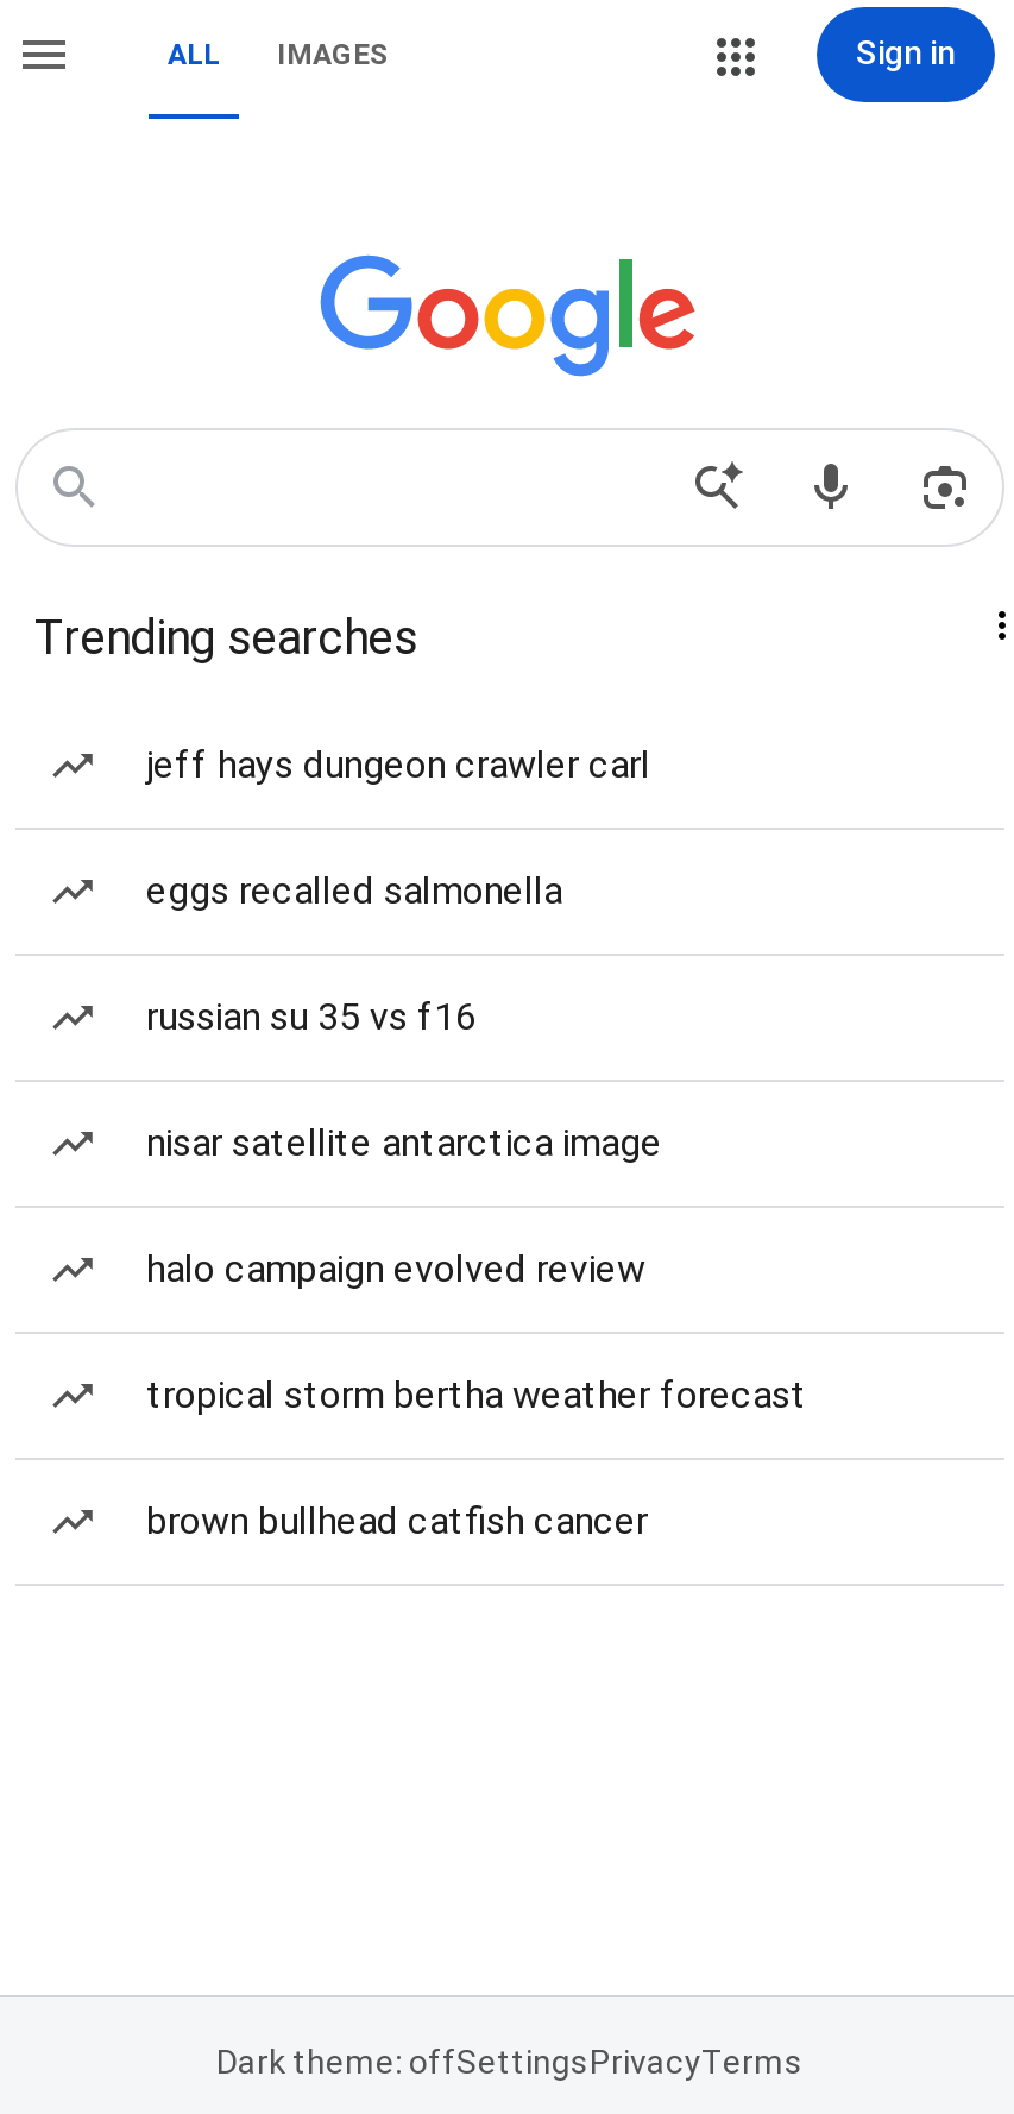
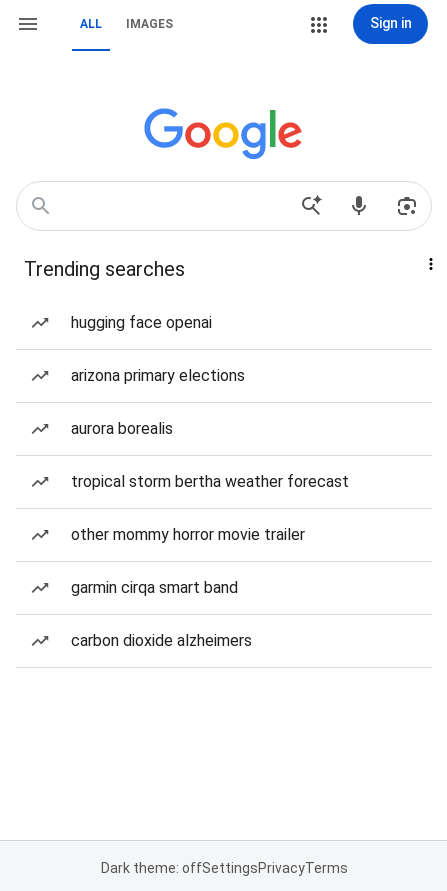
- jeff hays dungeon crawler carl
- eggs recalled salmonella
- russian su 35 vs f16
- nisar satellite antarctica image
- halo campaign evolved review
+ hugging face openai
+ arizona primary elections
+ aurora borealis

moved up: tropical storm bertha weather forecast

- brown bullhead catfish cancer
+ other mommy horror movie trailer
+ garmin cirqa smart band
+ carbon dioxide alzheimers
